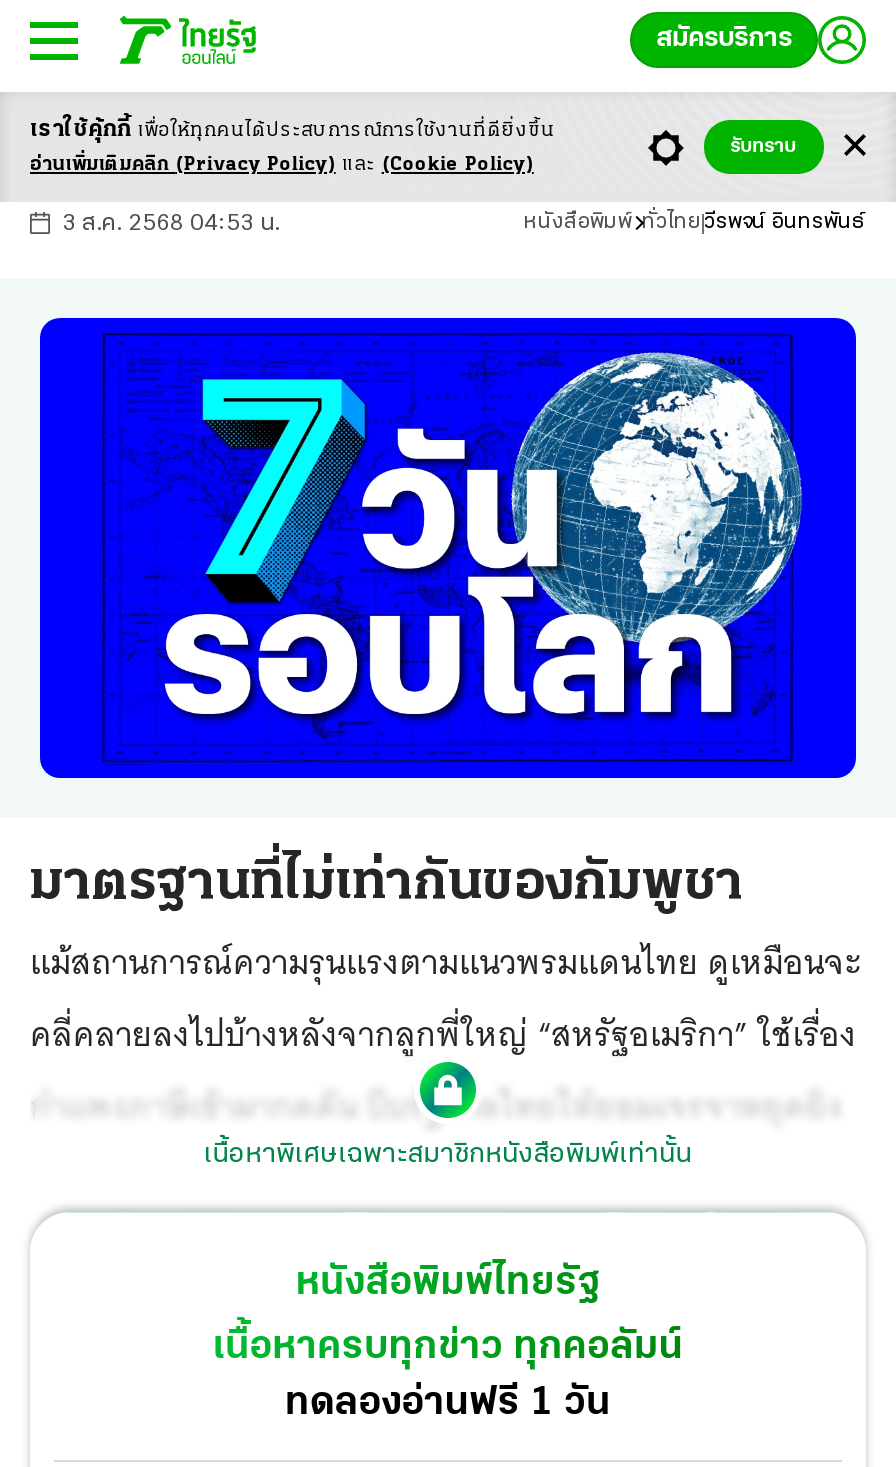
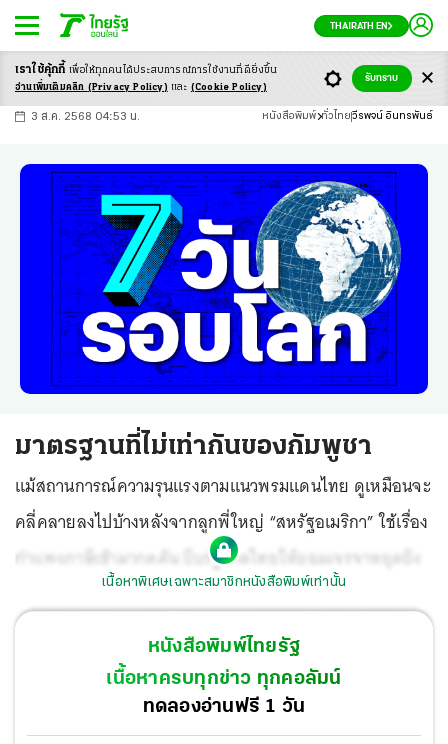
- สมัครบริการ
+ THAIRATH EN
